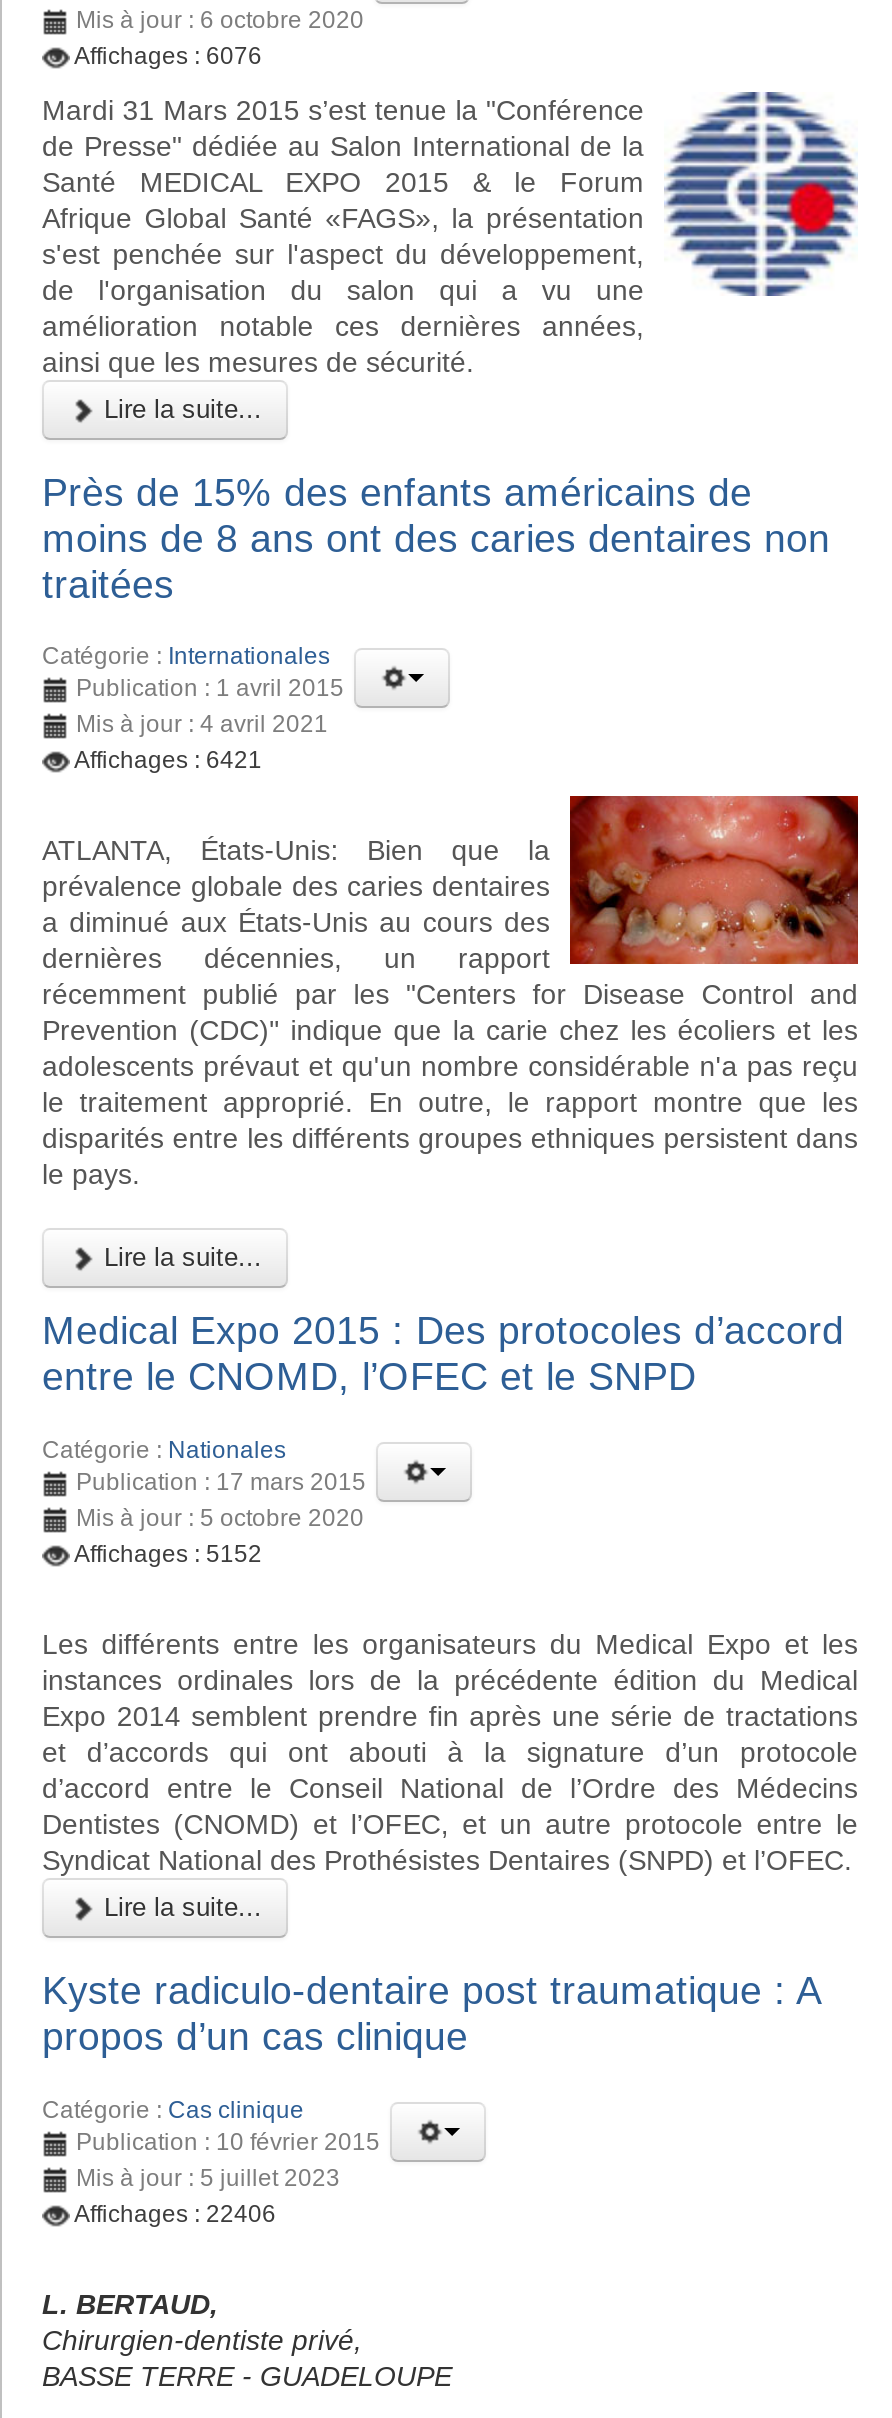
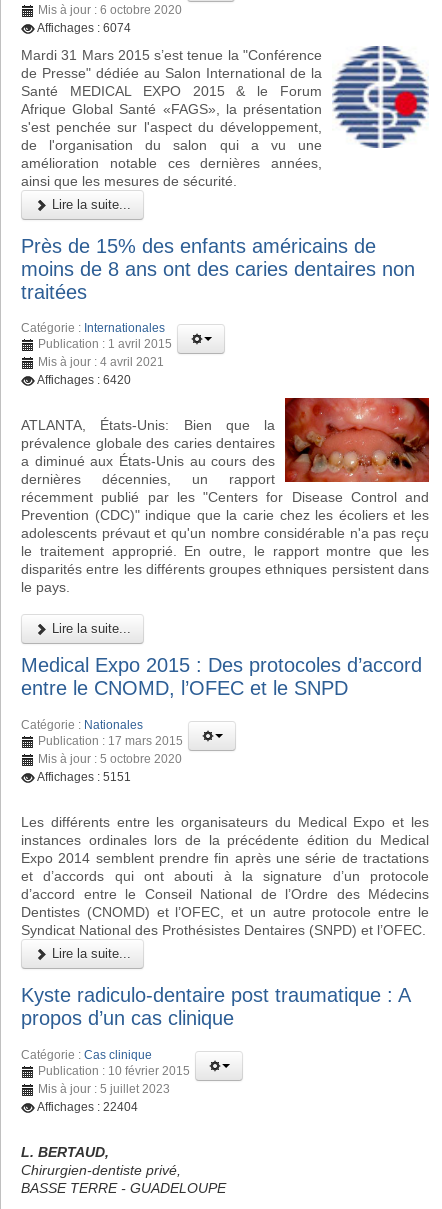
- Affichages : 6076
+ Affichages : 6074

- Affichages : 6421
+ Affichages : 6420

- Affichages : 5152
+ Affichages : 5151

- Affichages : 22406
+ Affichages : 22404
